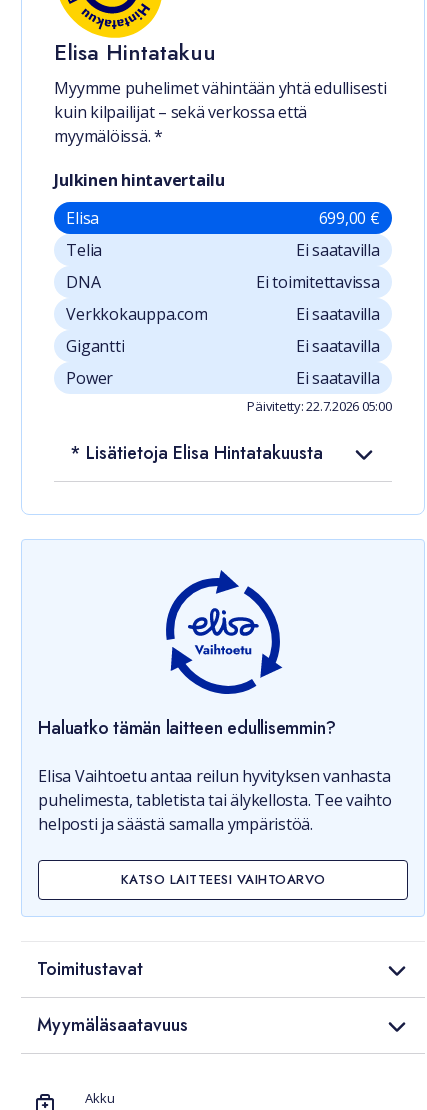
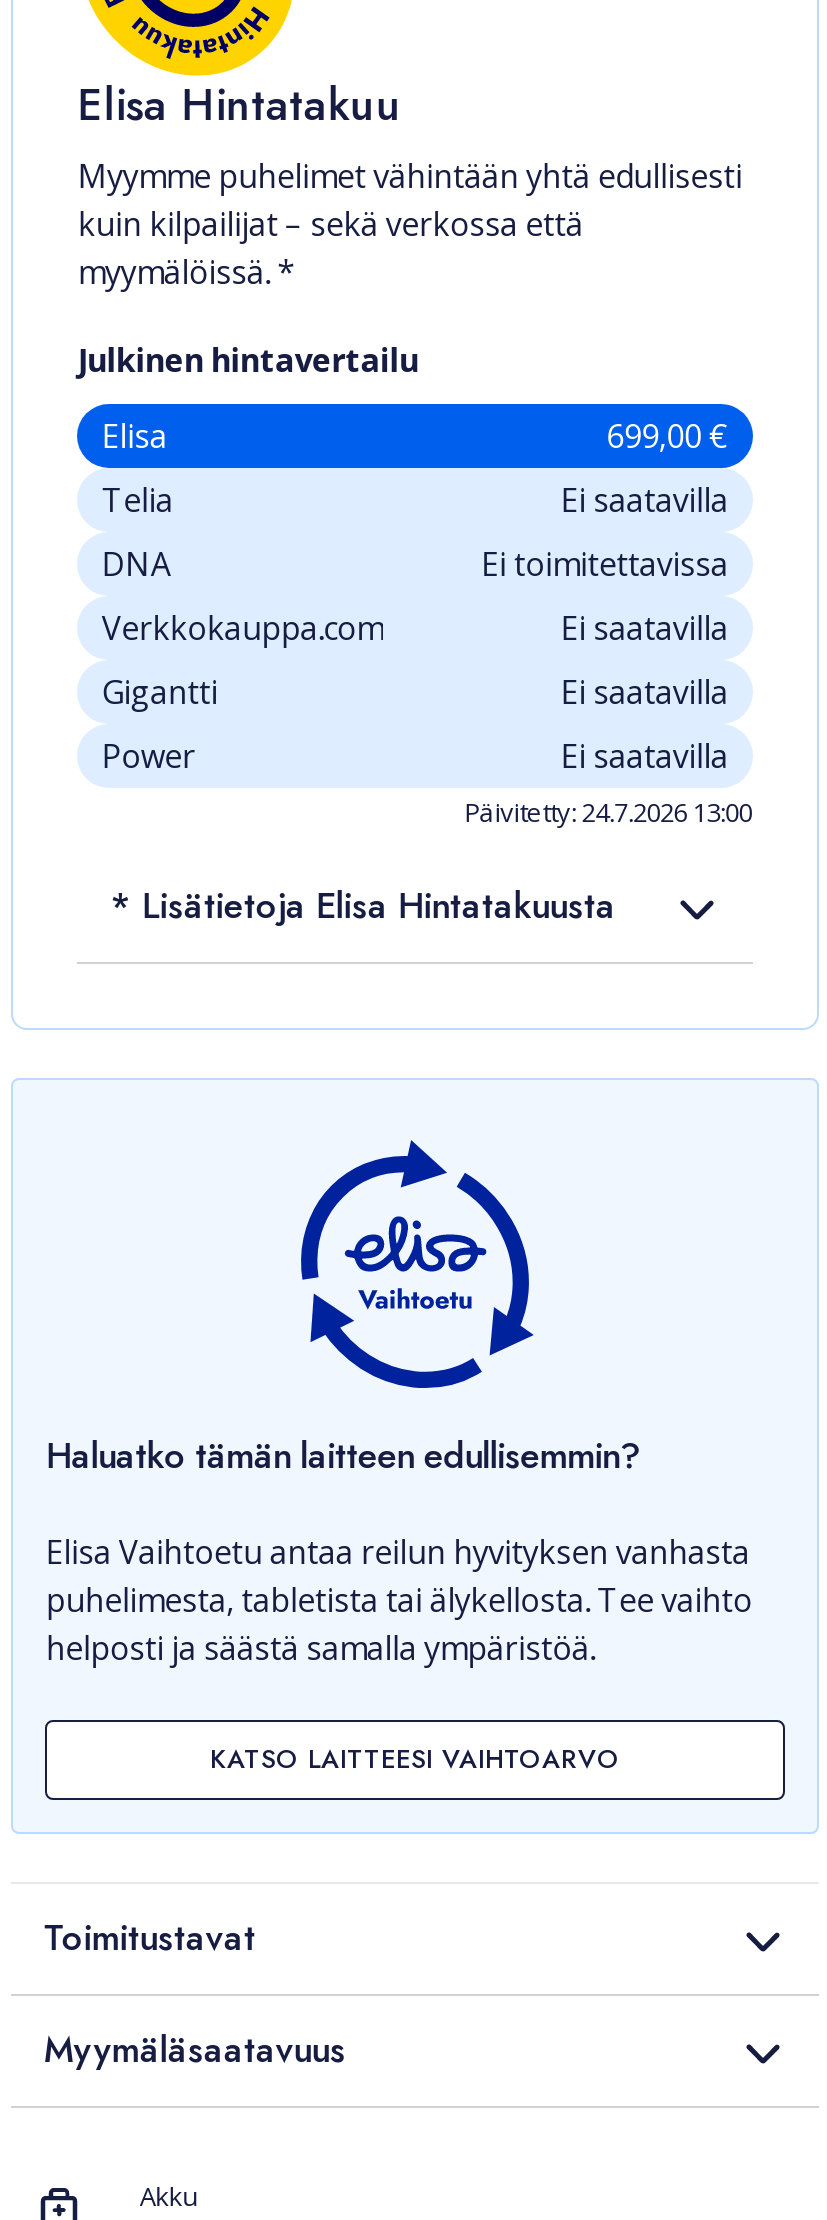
- Päivitetty: 22.7.2026 05:00
+ Päivitetty: 24.7.2026 13:00
